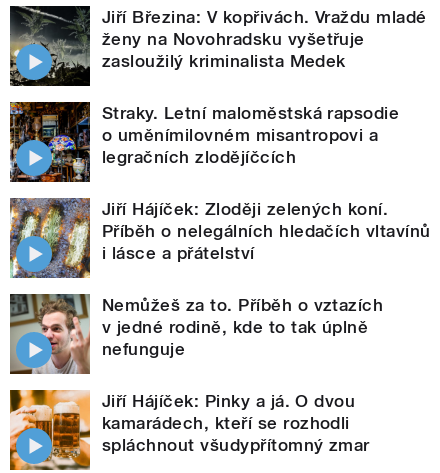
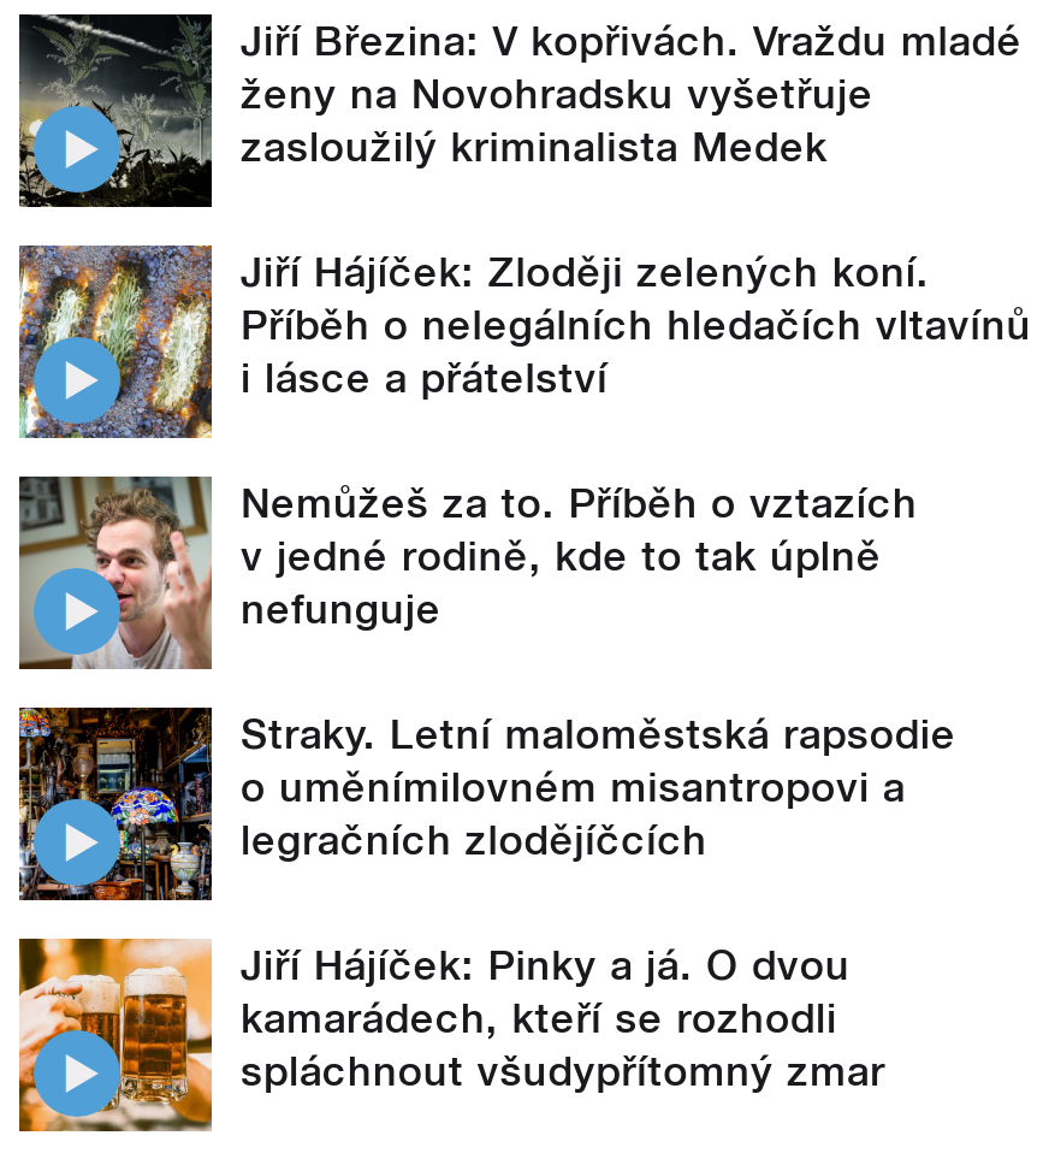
moved down: [image] | Straky. Letní maloměstská rapsodie | o uměnímilovném misantropovi a | legračních zlodějíčcích

moved up: [image] | Jiří Hájíček: Zloději zelených koní. | Příběh o nelegálních hledačích vltavínů | i lásce a přátelství | Nemůžeš za to. Příběh o vztazích | v jedné rodině, kde to tak úplně | nefunguje
